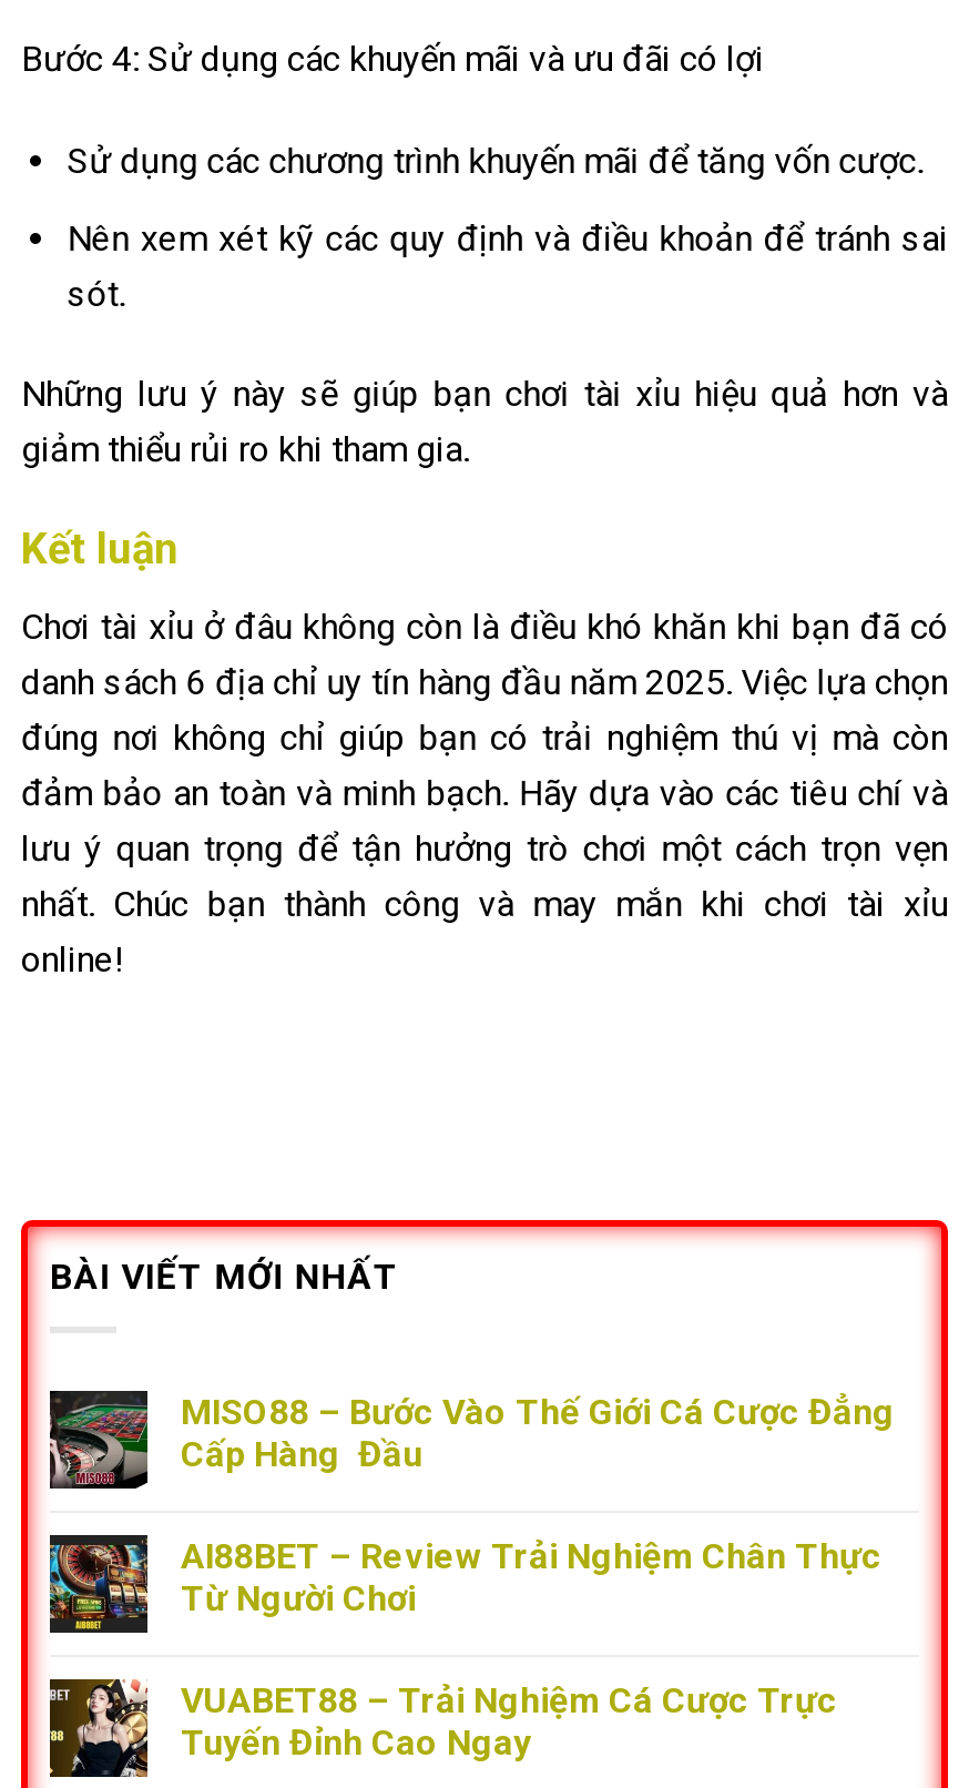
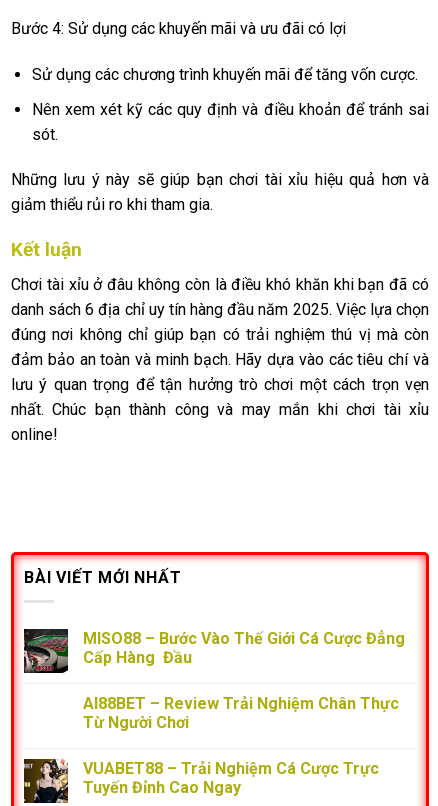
- [image]
